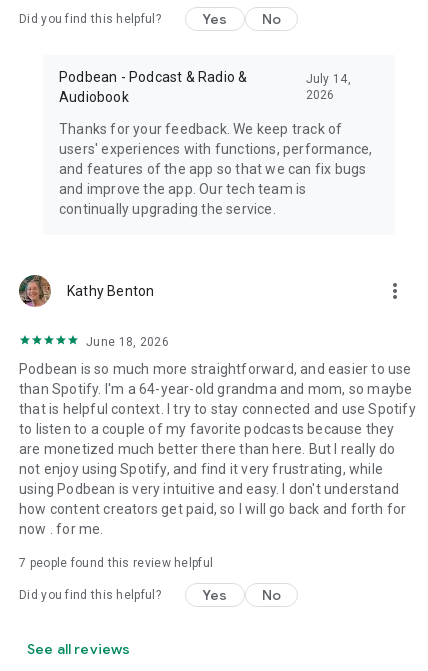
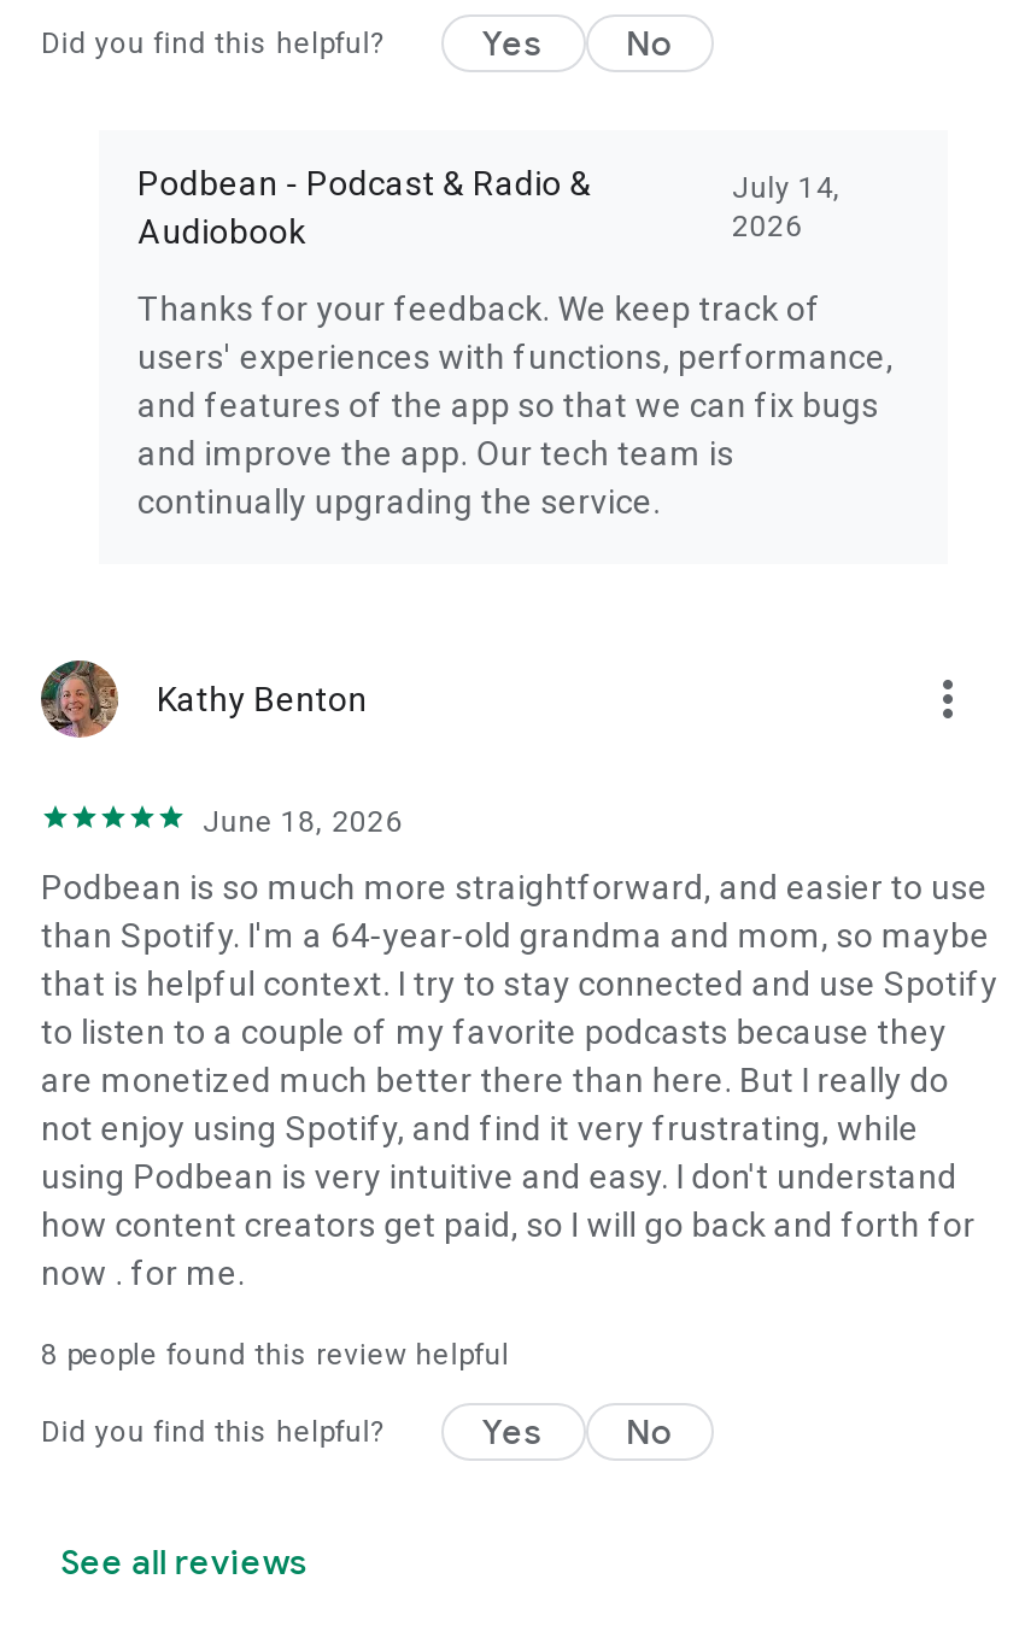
- 7 people found this review helpful
+ 8 people found this review helpful
